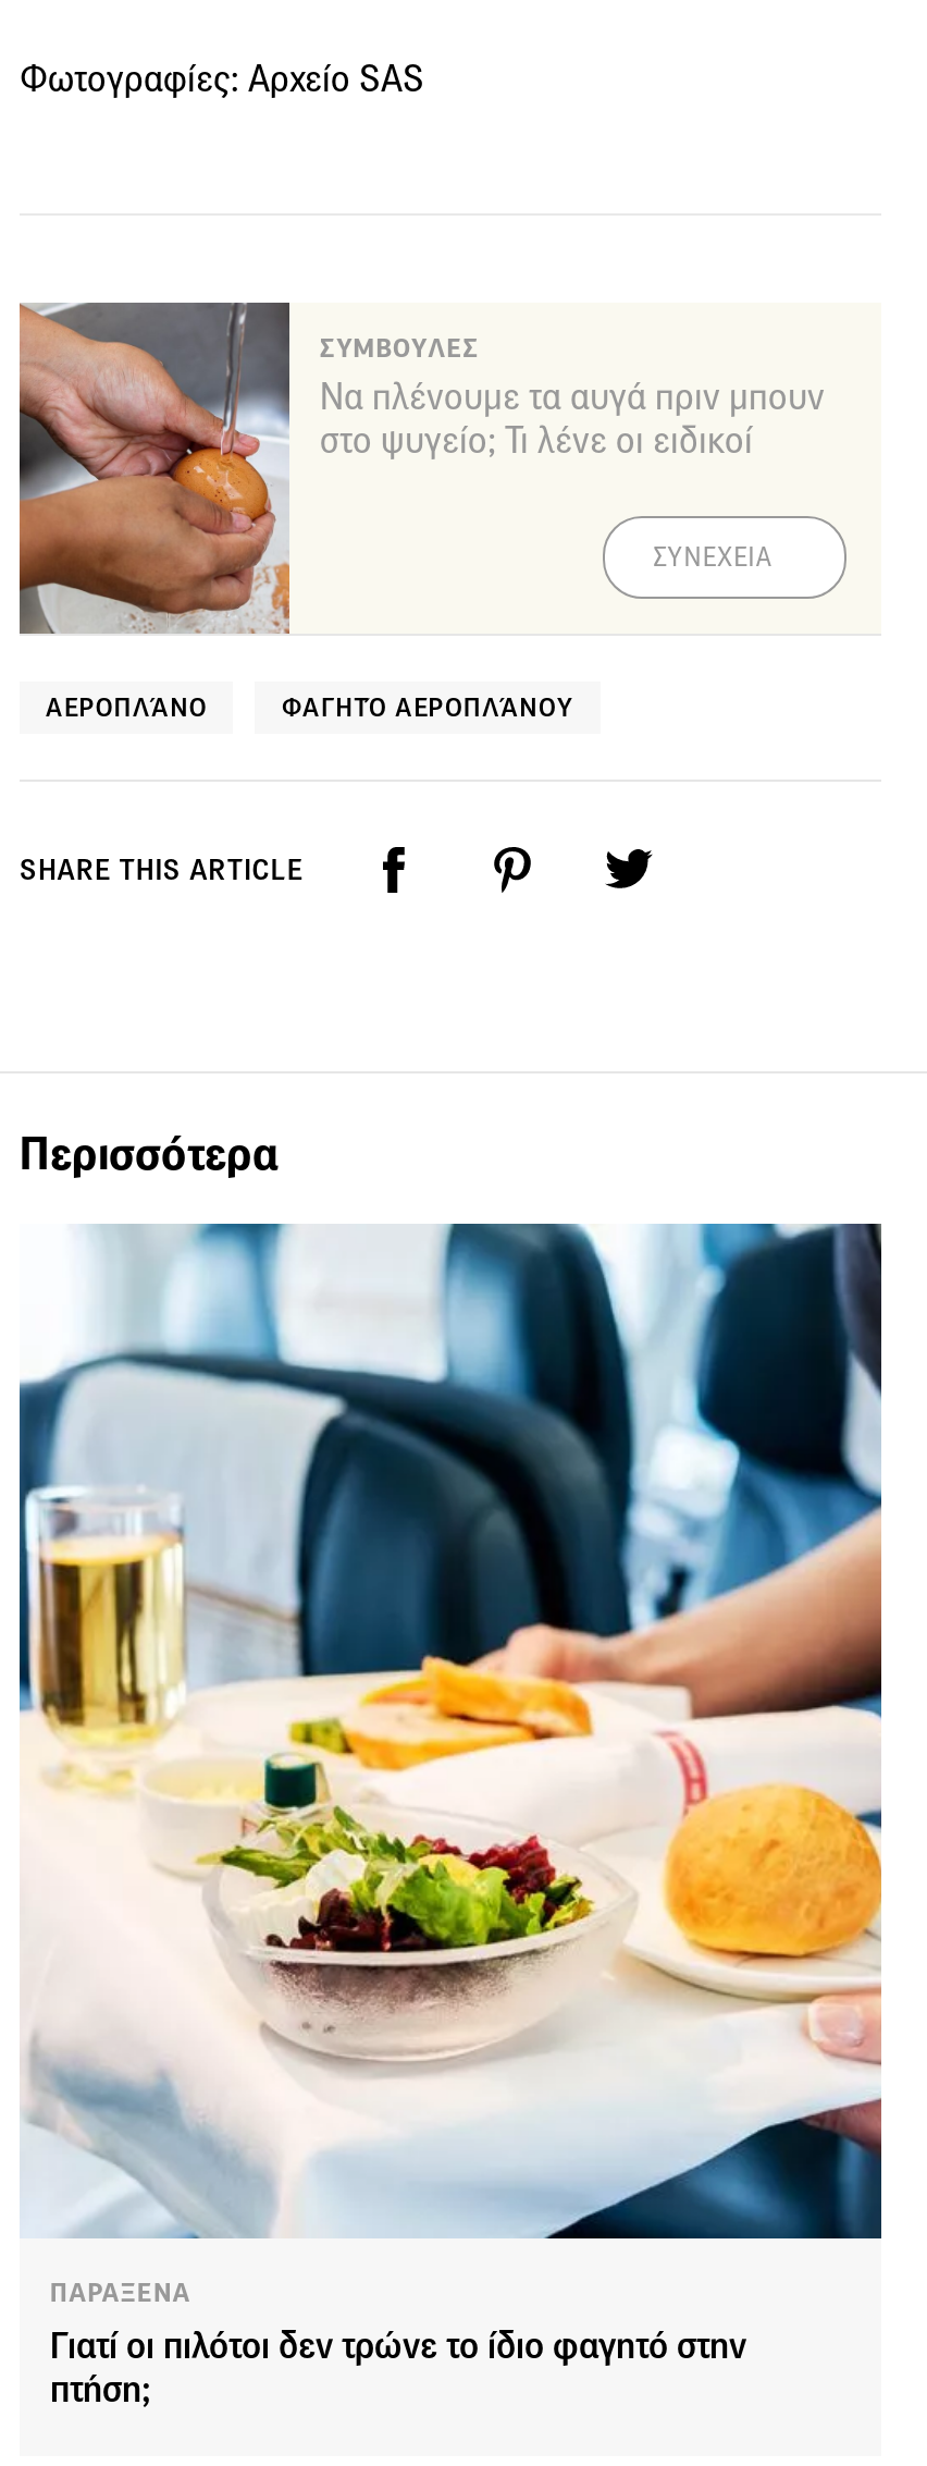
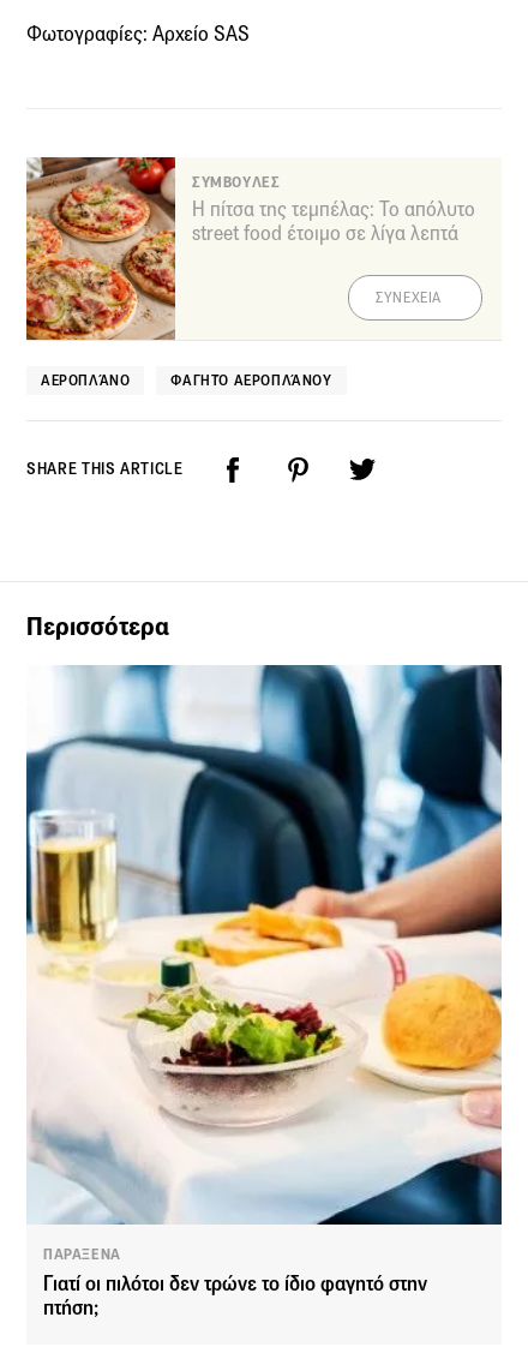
- [image]
- Να πλένουμε τα αυγά πριν μπουν
- στο ψυγείο; Τι λένε οι ειδικοί
+ [image]
+ Η πίτσα της τεμπέλας: Το απόλυτο
+ street food έτοιμο σε λίγα λεπτά
